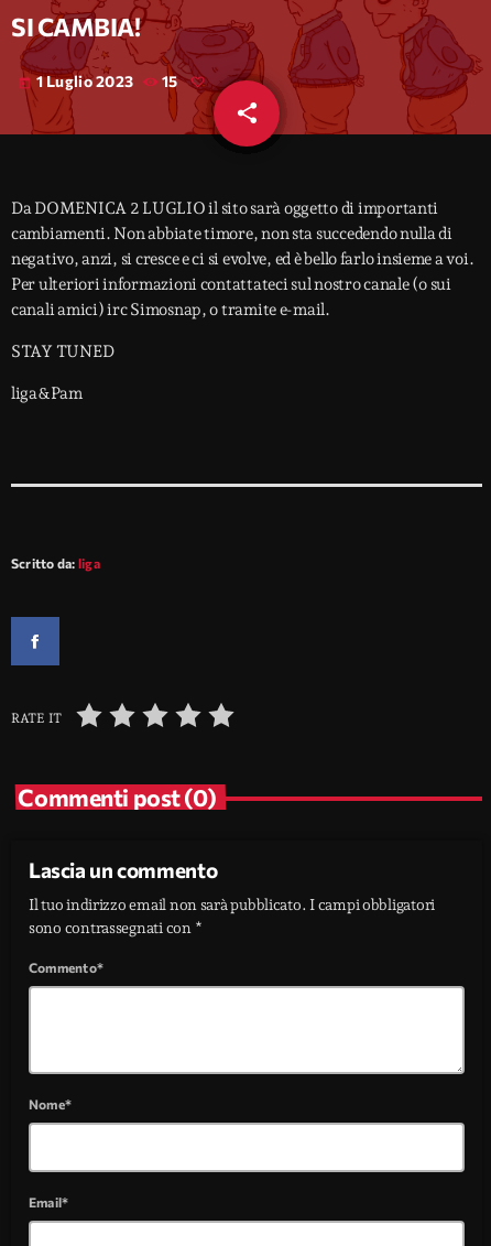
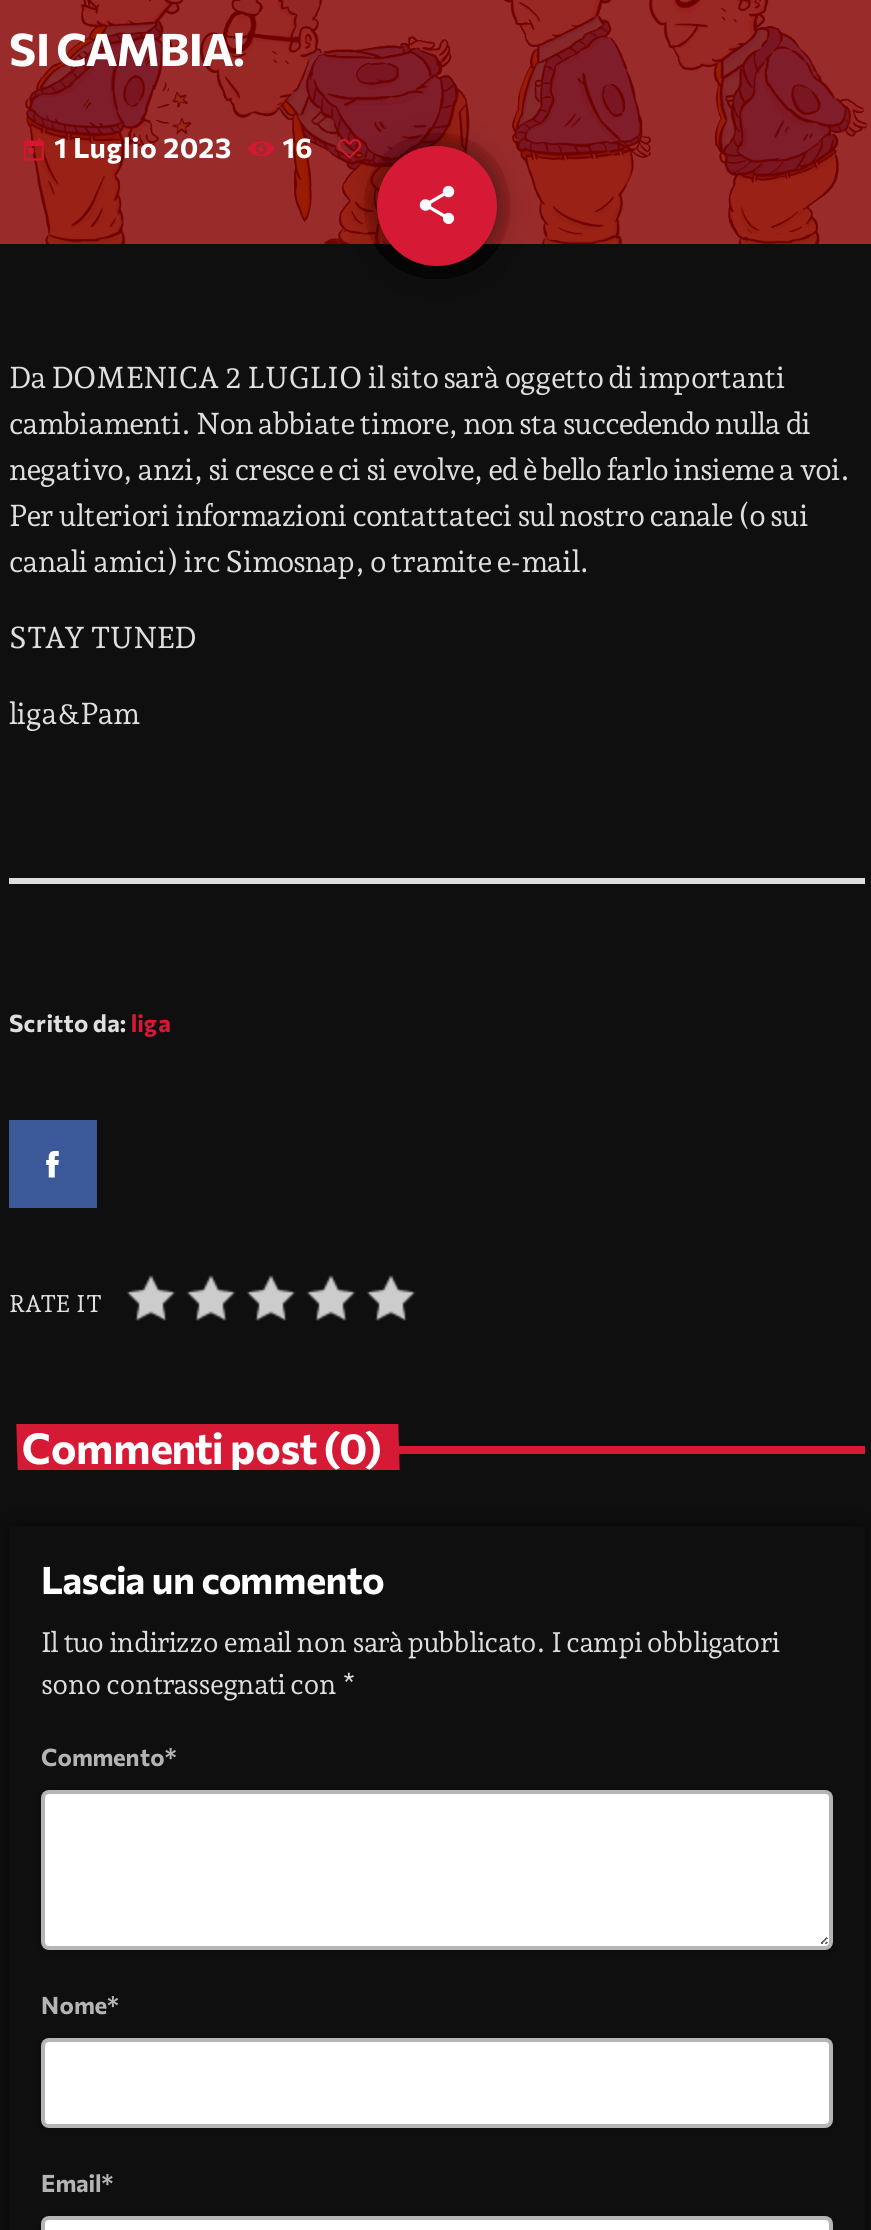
- 15
+ 16
